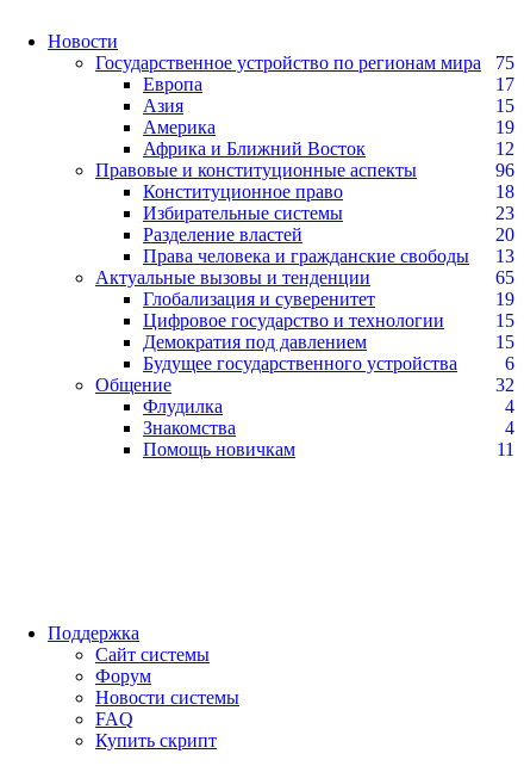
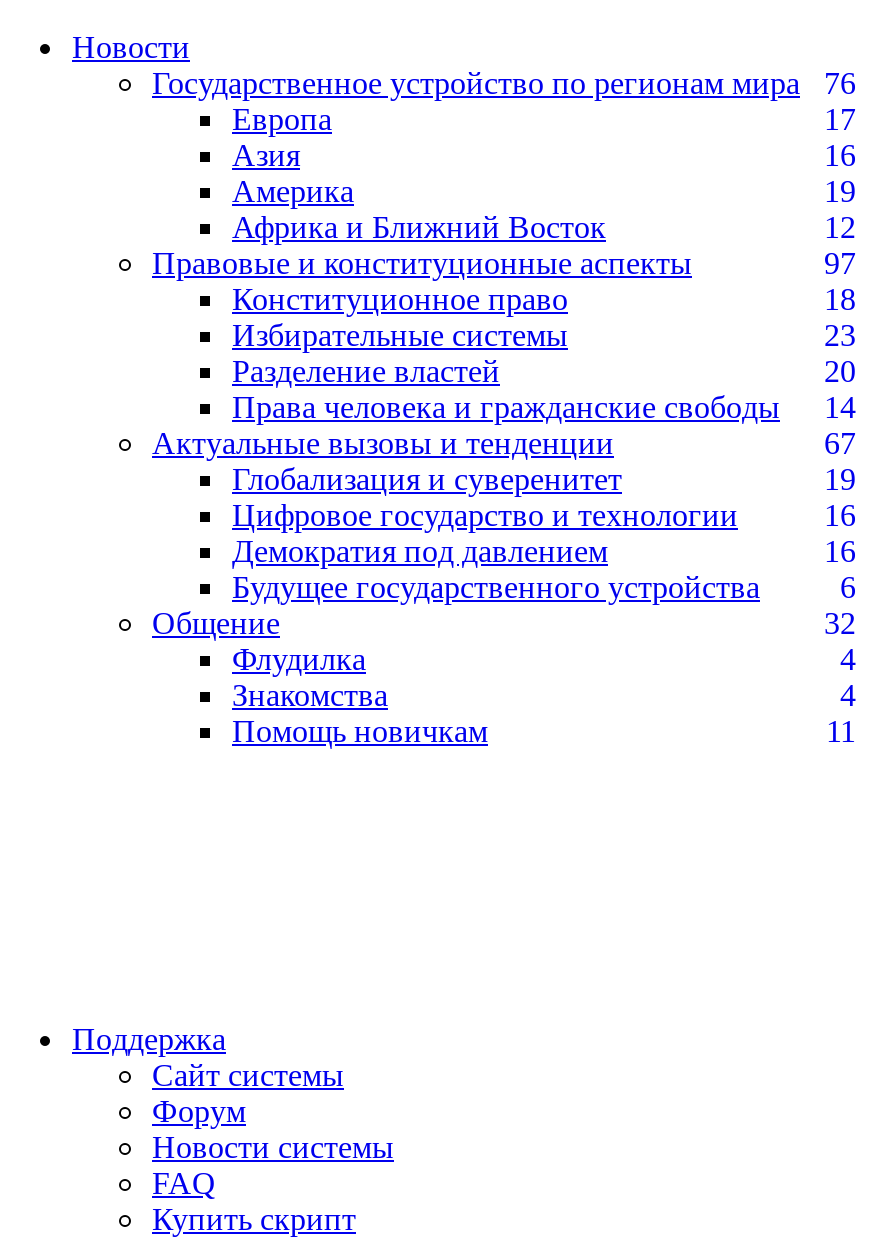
- Государственное устройство по регионам мира 75
+ Государственное устройство по регионам мира 76

- 15
+ 16

- 96
+ 97

- Права человека и гражданские свободы 13
+ Права человека и гражданские свободы 14

- 65
+ 67

- 15
+ 16

- 15
+ 16
